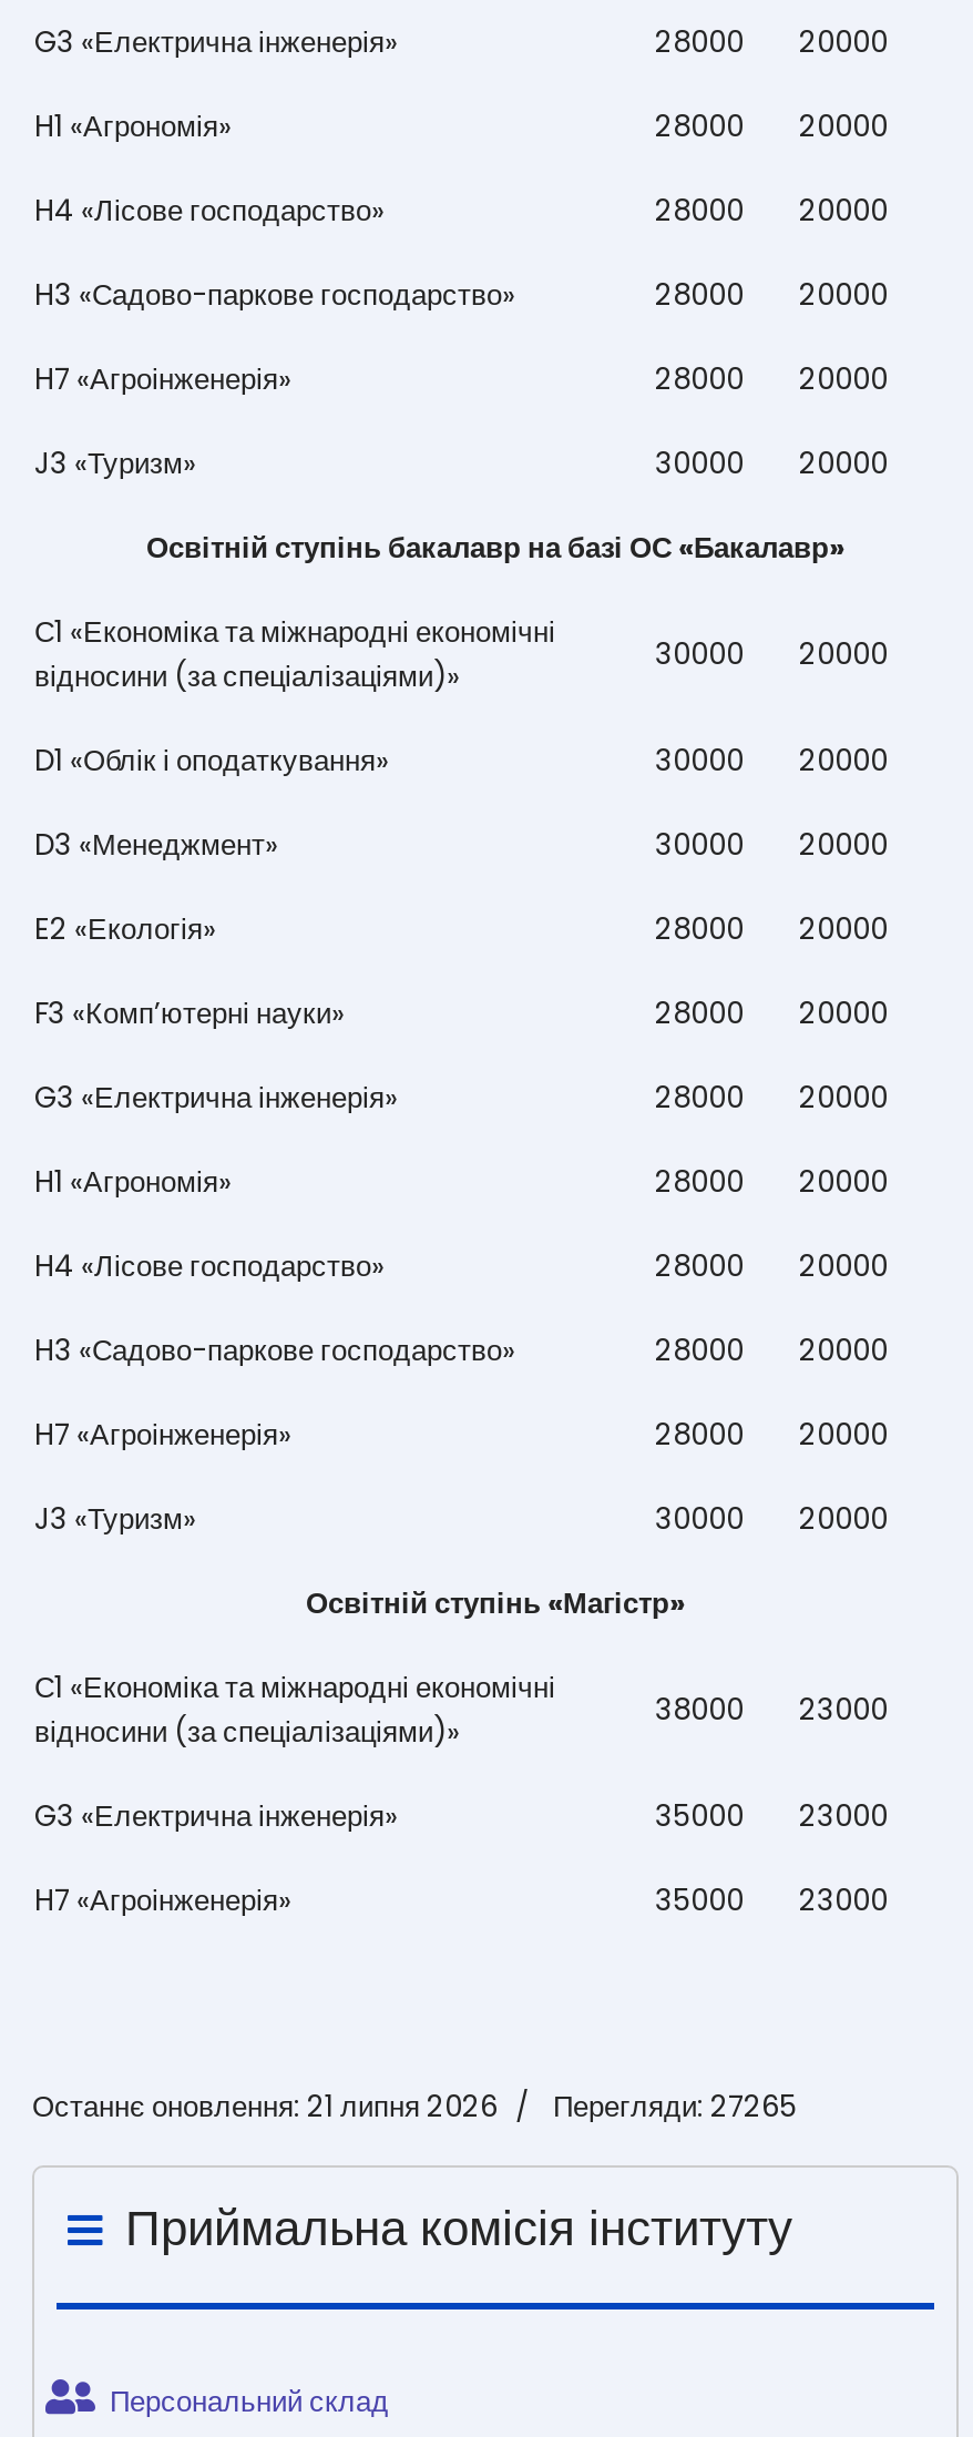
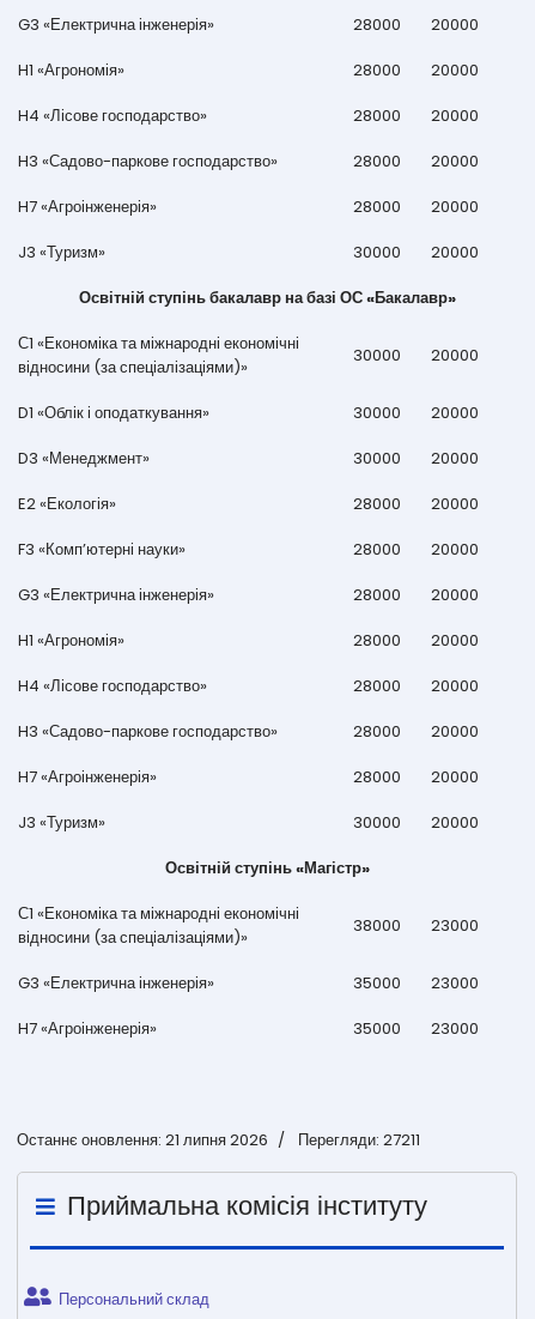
- Останнє оновлення: 21 липня 2026 Перегляди: 27265
+ Останнє оновлення: 21 липня 2026 Перегляди: 27211
